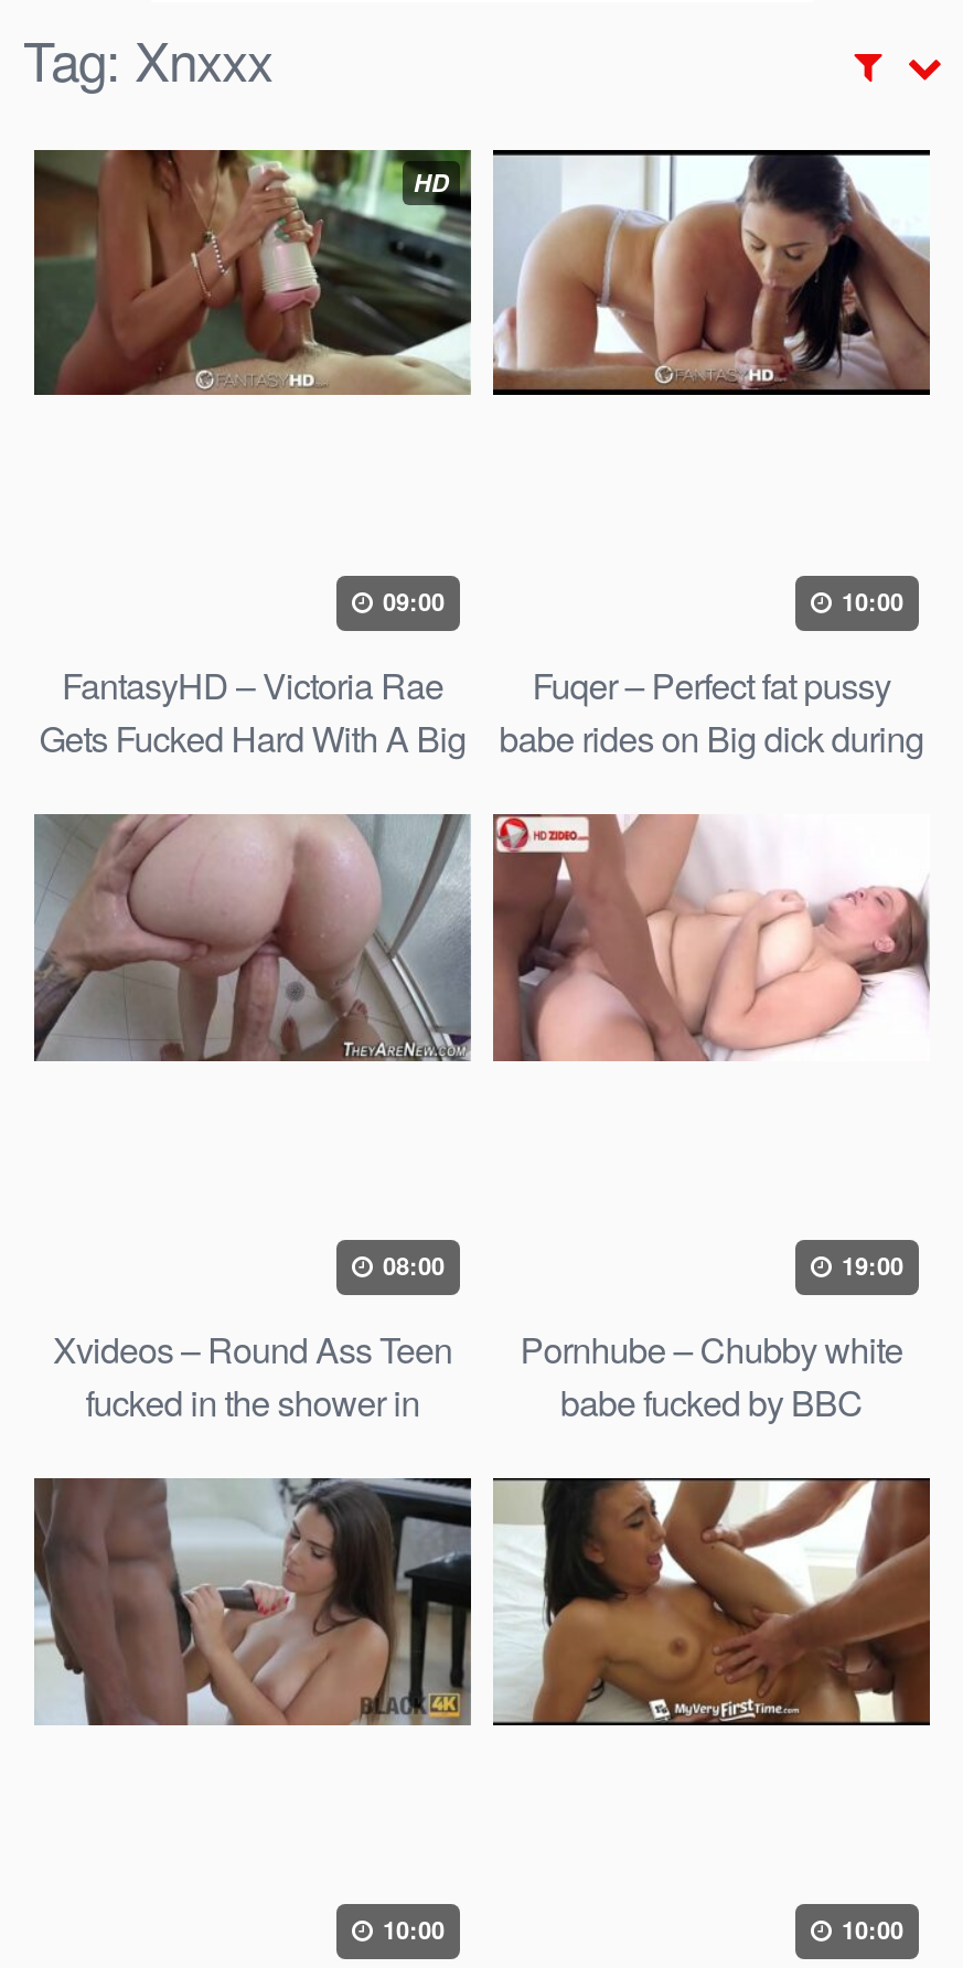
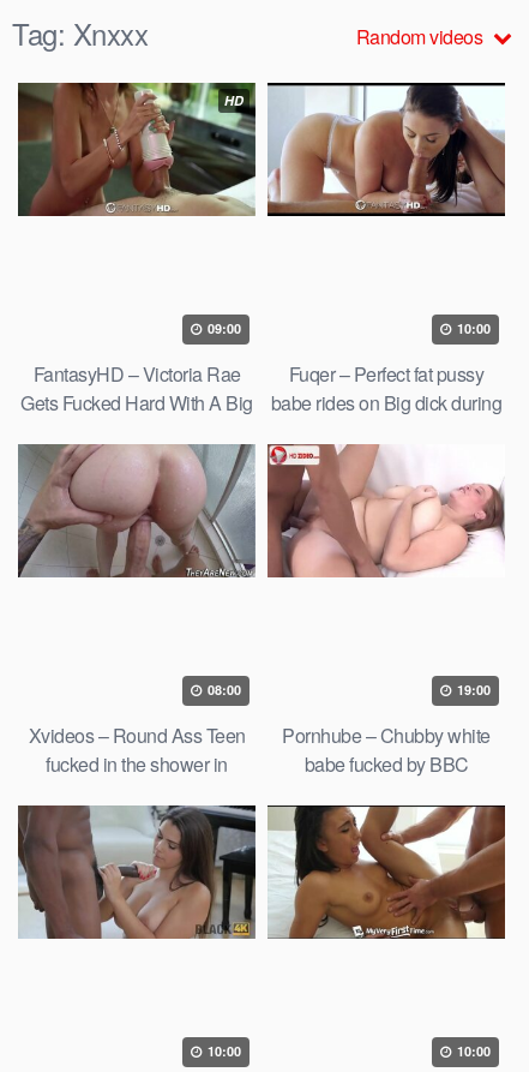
+ Random videos
